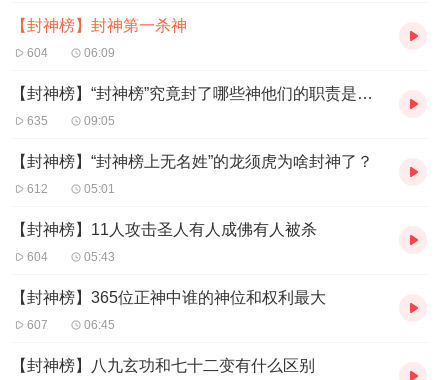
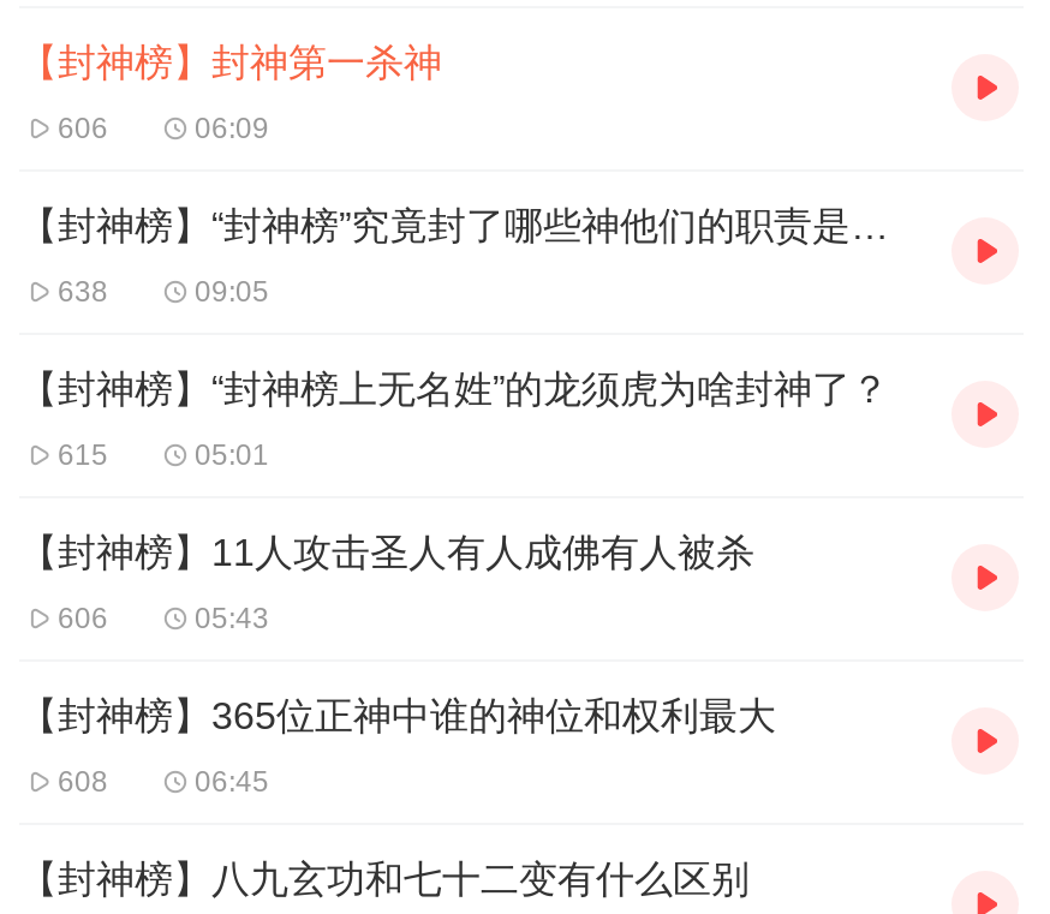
- 604
+ 606

- 635
+ 638

- 612
+ 615

- 604
+ 606

- 607
+ 608
